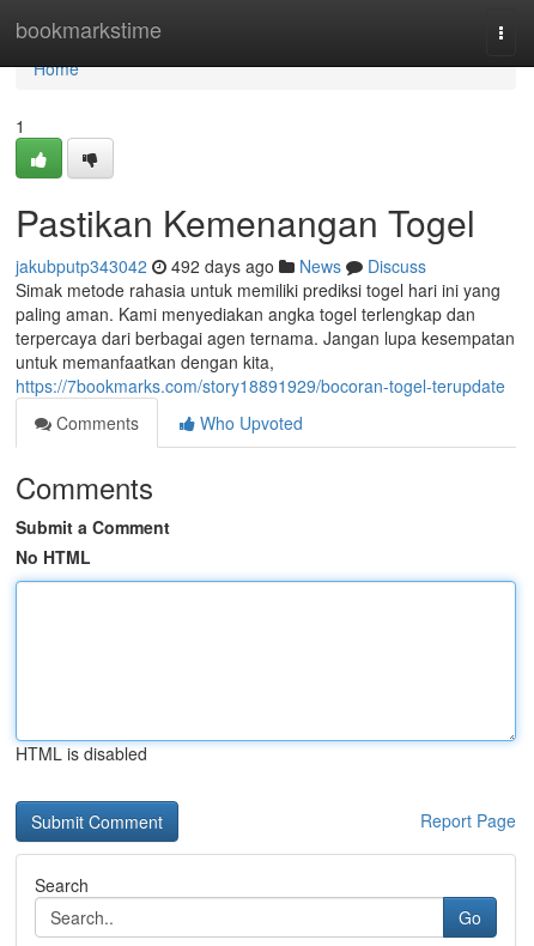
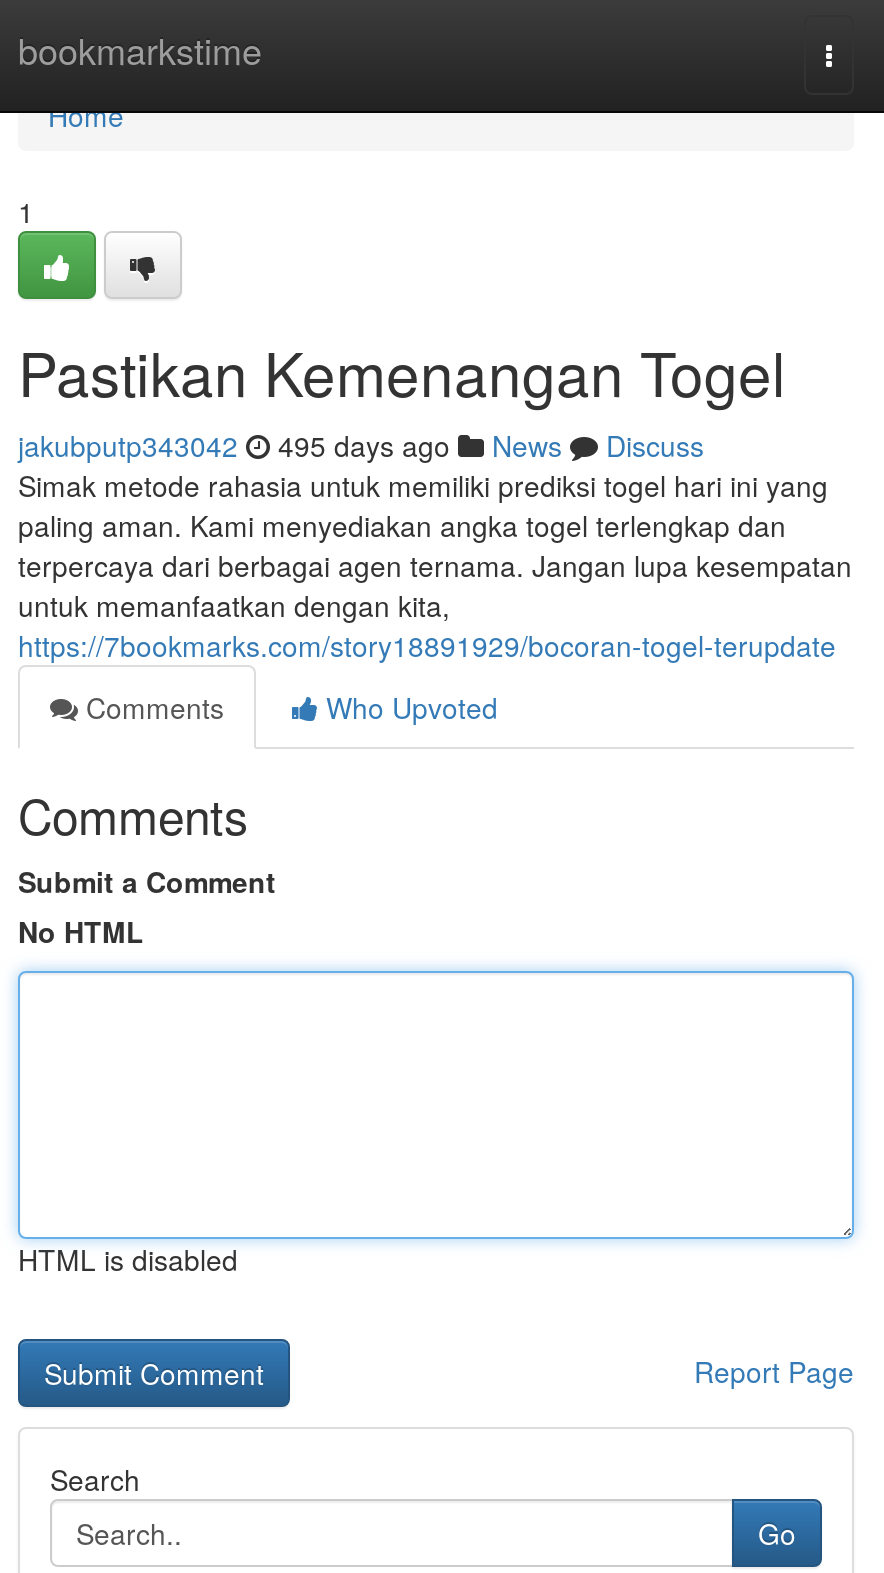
- jakubputp343042 492 days ago News Discuss
+ jakubputp343042 495 days ago News Discuss
